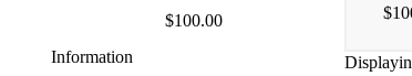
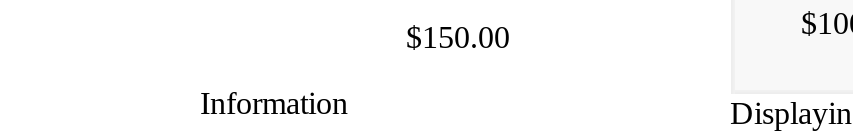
- $100.00
+ $150.00
